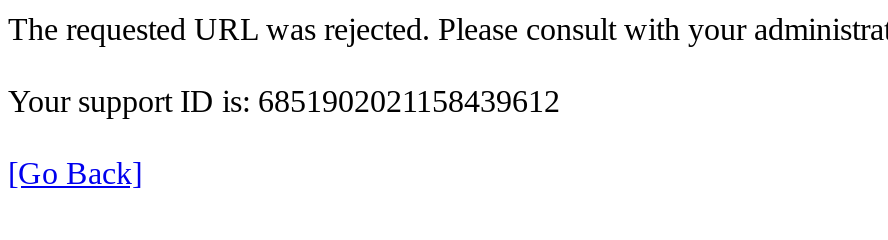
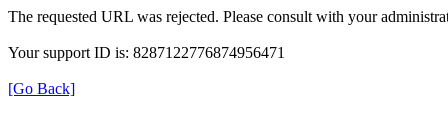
- Your support ID is: 6851902021158439612
+ Your support ID is: 8287122776874956471
